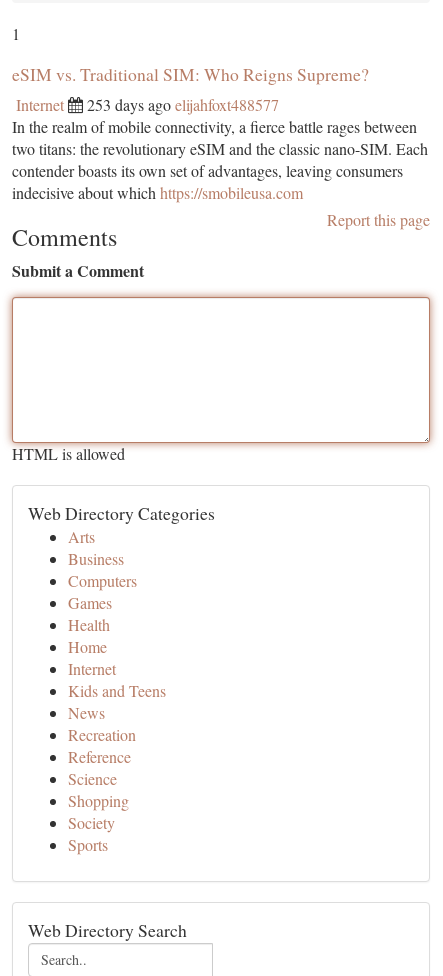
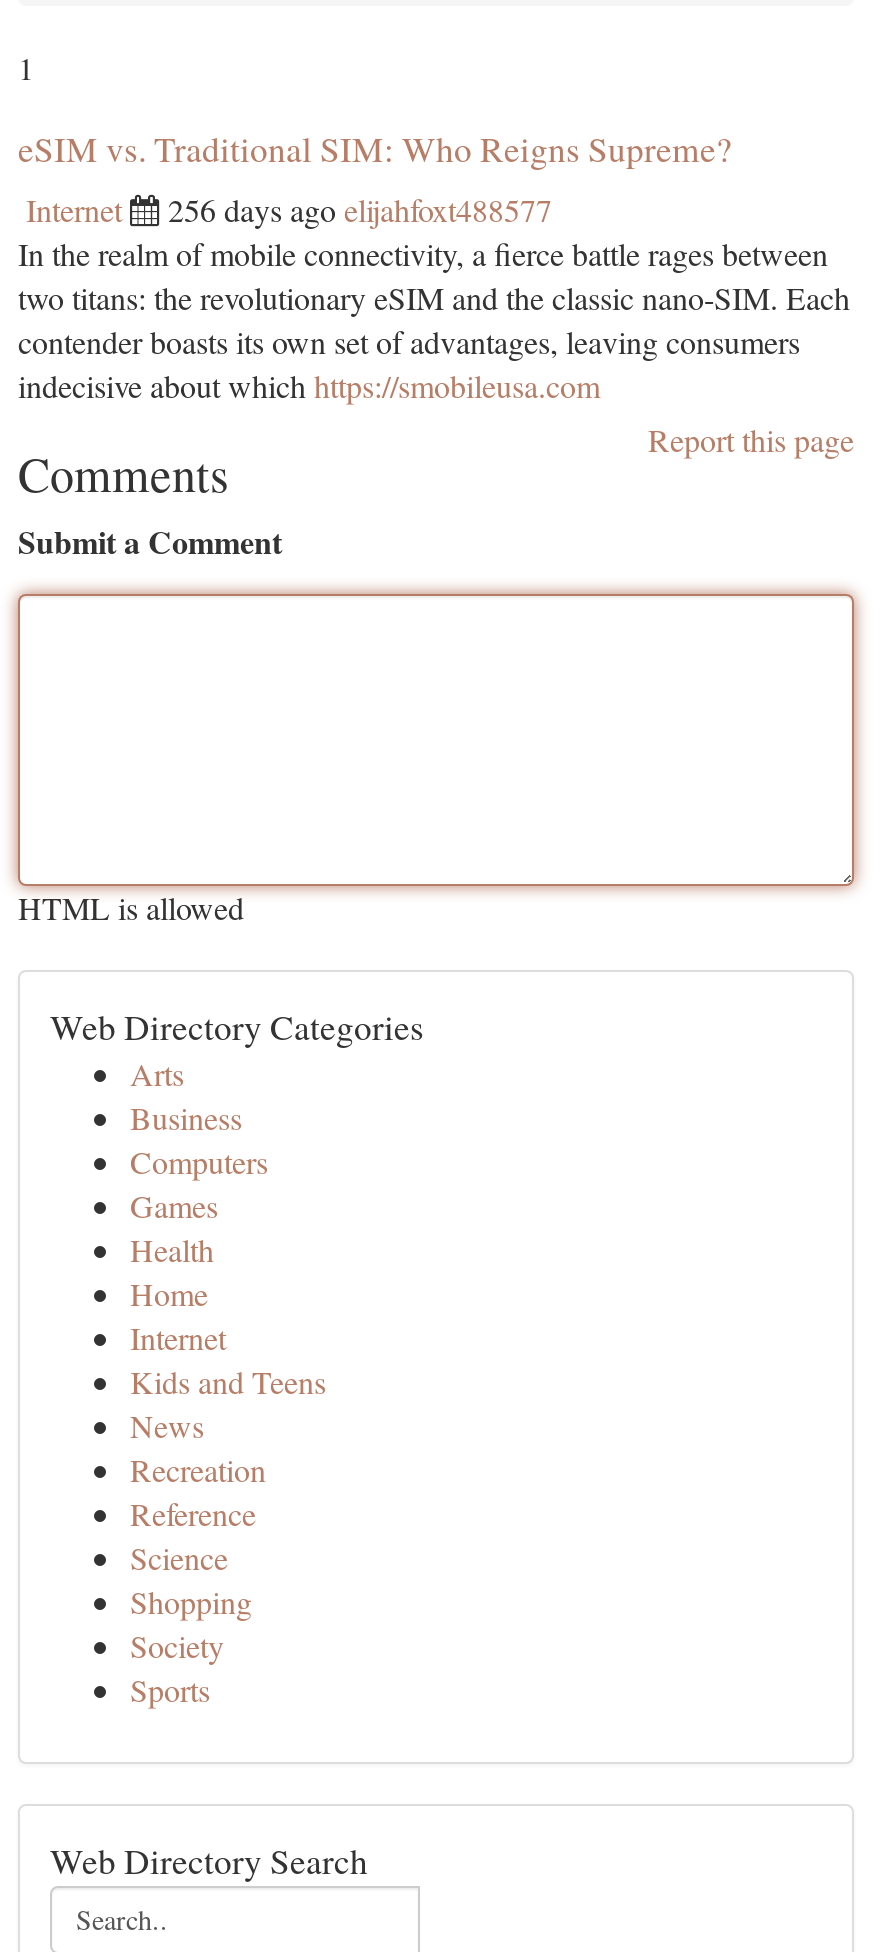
- 253 days ago elijahfoxt488577
+ 256 days ago elijahfoxt488577
